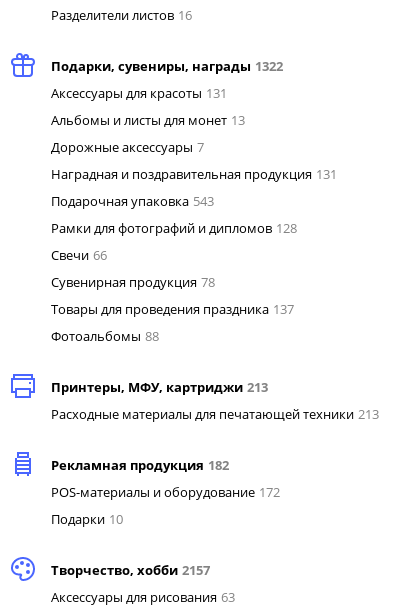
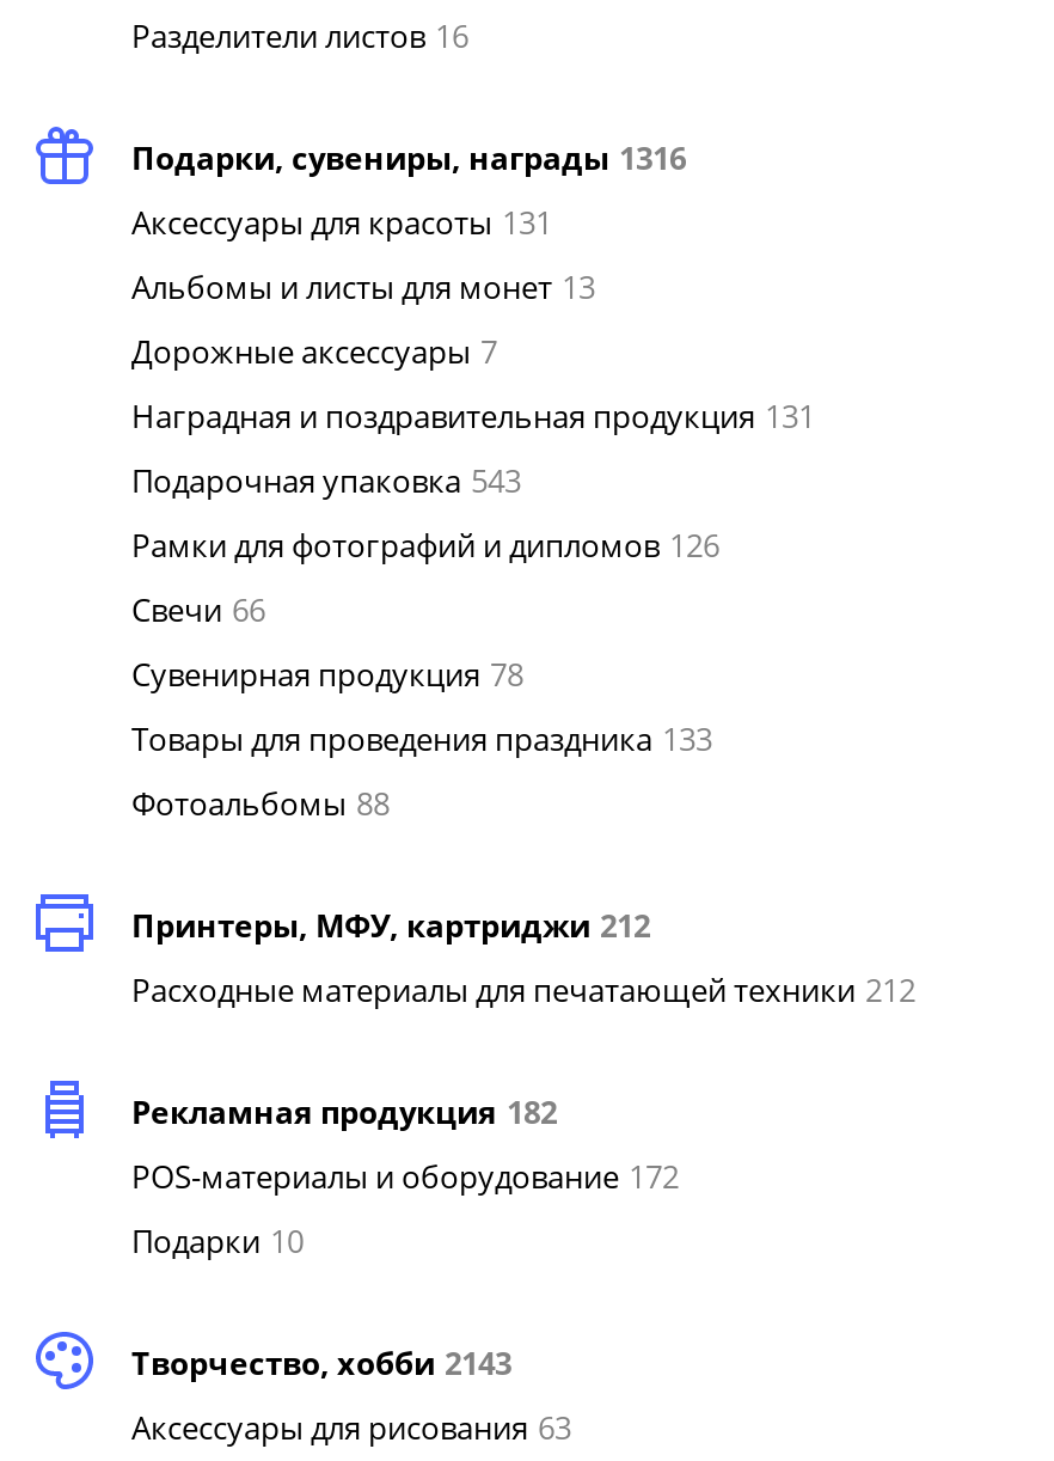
- Подарки, сувениры, награды 1322
+ Подарки, сувениры, награды 1316

- Рамки для фотографий и дипломов 128
+ Рамки для фотографий и дипломов 126

- Товары для проведения праздника 137
+ Товары для проведения праздника 133

- Принтеры, МФУ, картриджи 213
+ Принтеры, МФУ, картриджи 212

- Расходные материалы для печатающей техники 213
+ Расходные материалы для печатающей техники 212

- Творчество, хобби 2157
+ Творчество, хобби 2143
